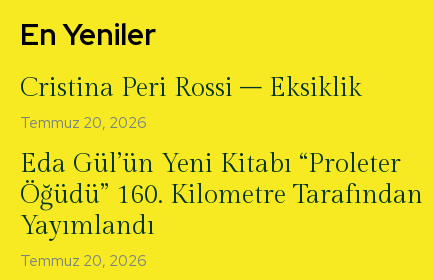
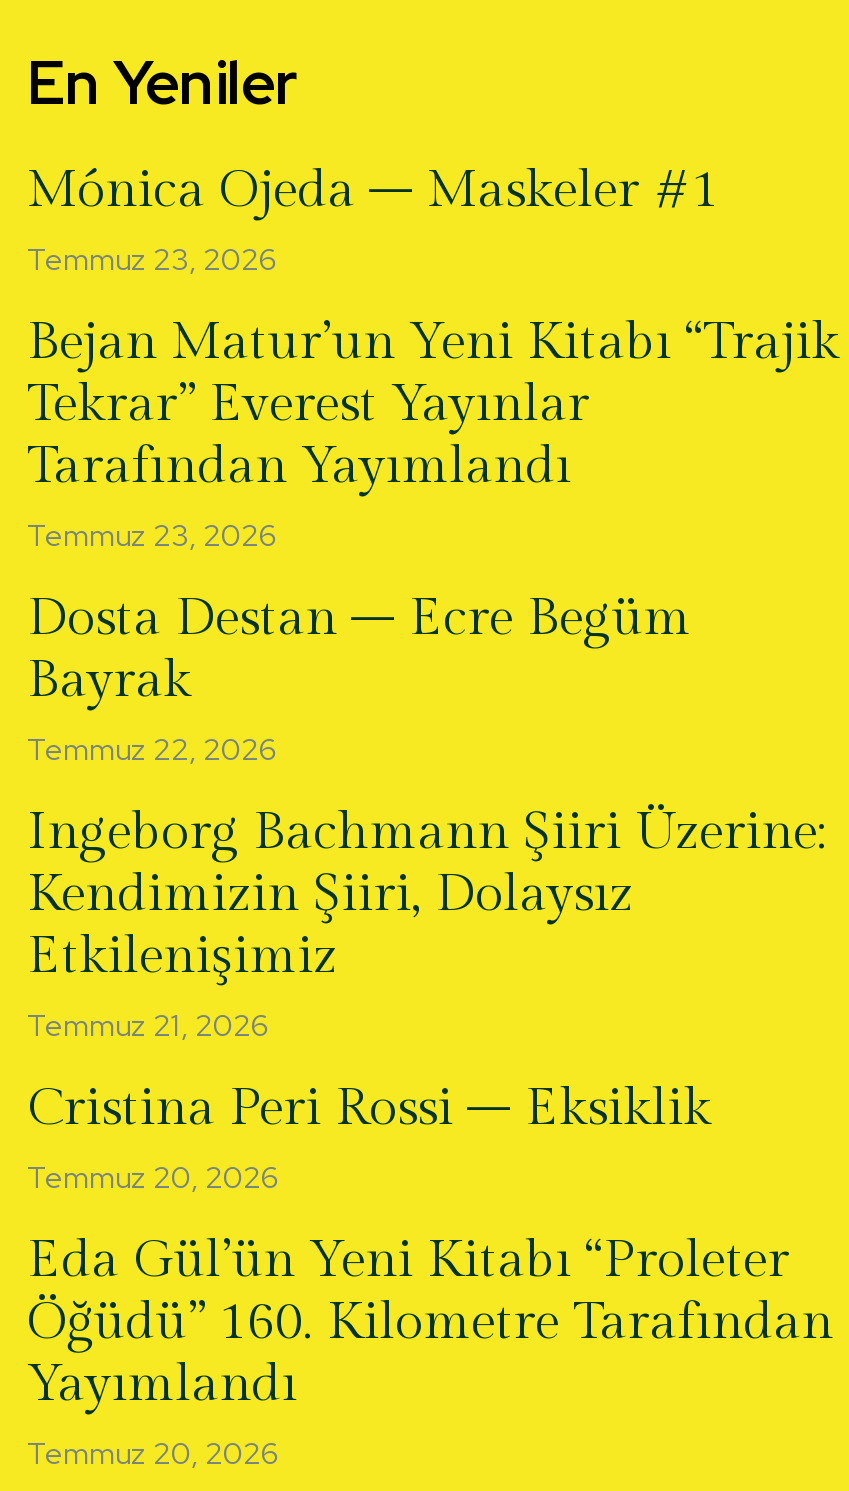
+ Mónica Ojeda – Maskeler #1
+ Temmuz 23, 2026
+ Bejan Matur’un Yeni Kitabı “Trajik
+ Tekrar” Everest Yayınlar
+ Tarafından Yayımlandı
+ Temmuz 23, 2026
+ Dosta Destan – Ecre Begüm
+ Bayrak
+ Temmuz 22, 2026
+ Ingeborg Bachmann Şiiri Üzerine:
+ Kendimizin Şiiri, Dolaysız
+ Etkilenişimiz
+ Temmuz 21, 2026
